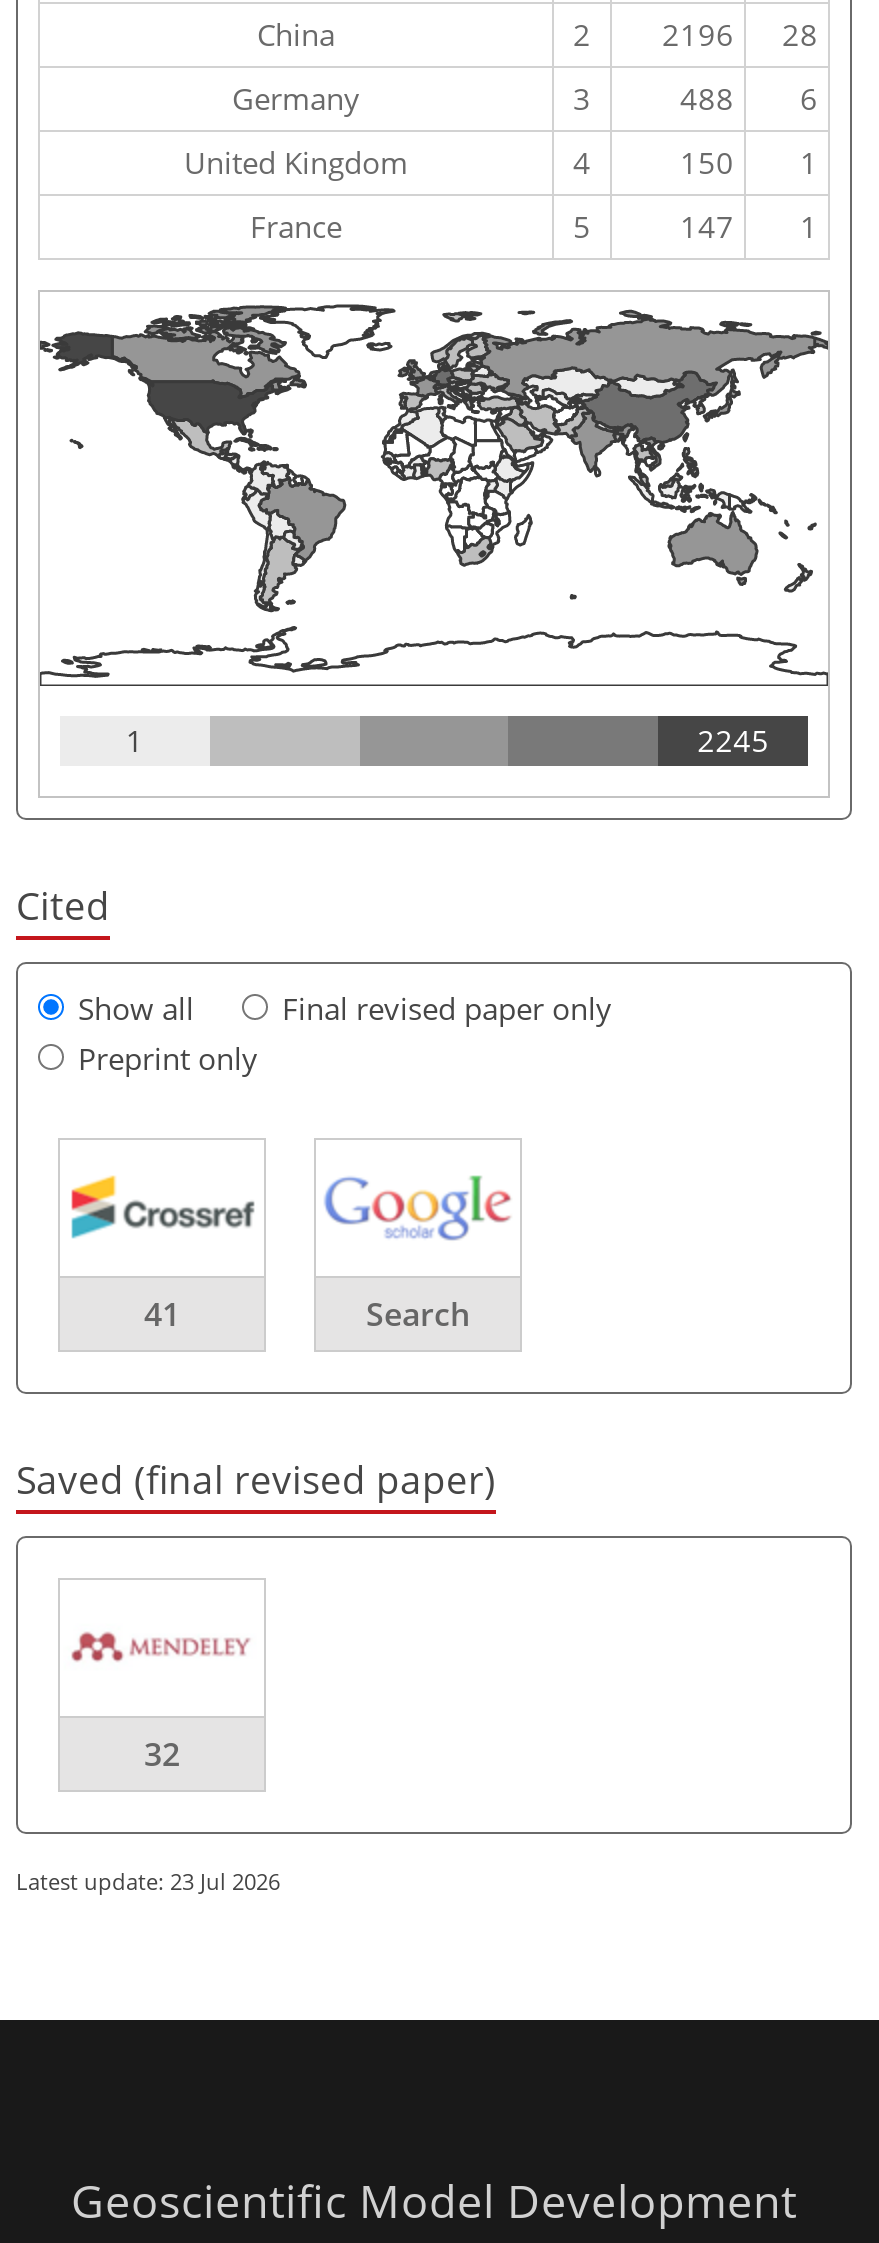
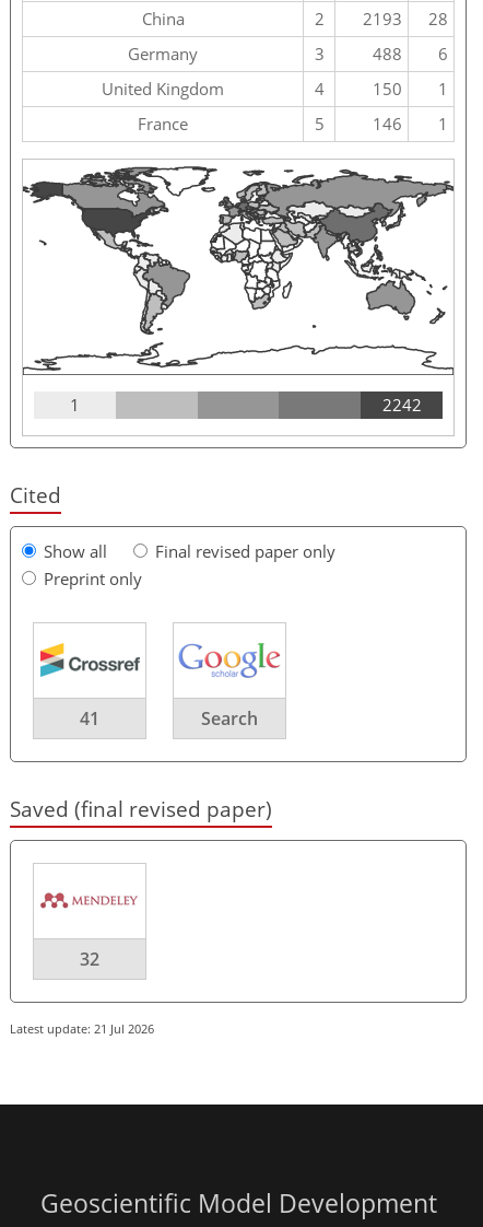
- 2 2196 28
+ 2 2193 28

- 147 1
+ 146 1

- 2245
+ 2242

- Latest update: 23 Jul 2026
+ Latest update: 21 Jul 2026
